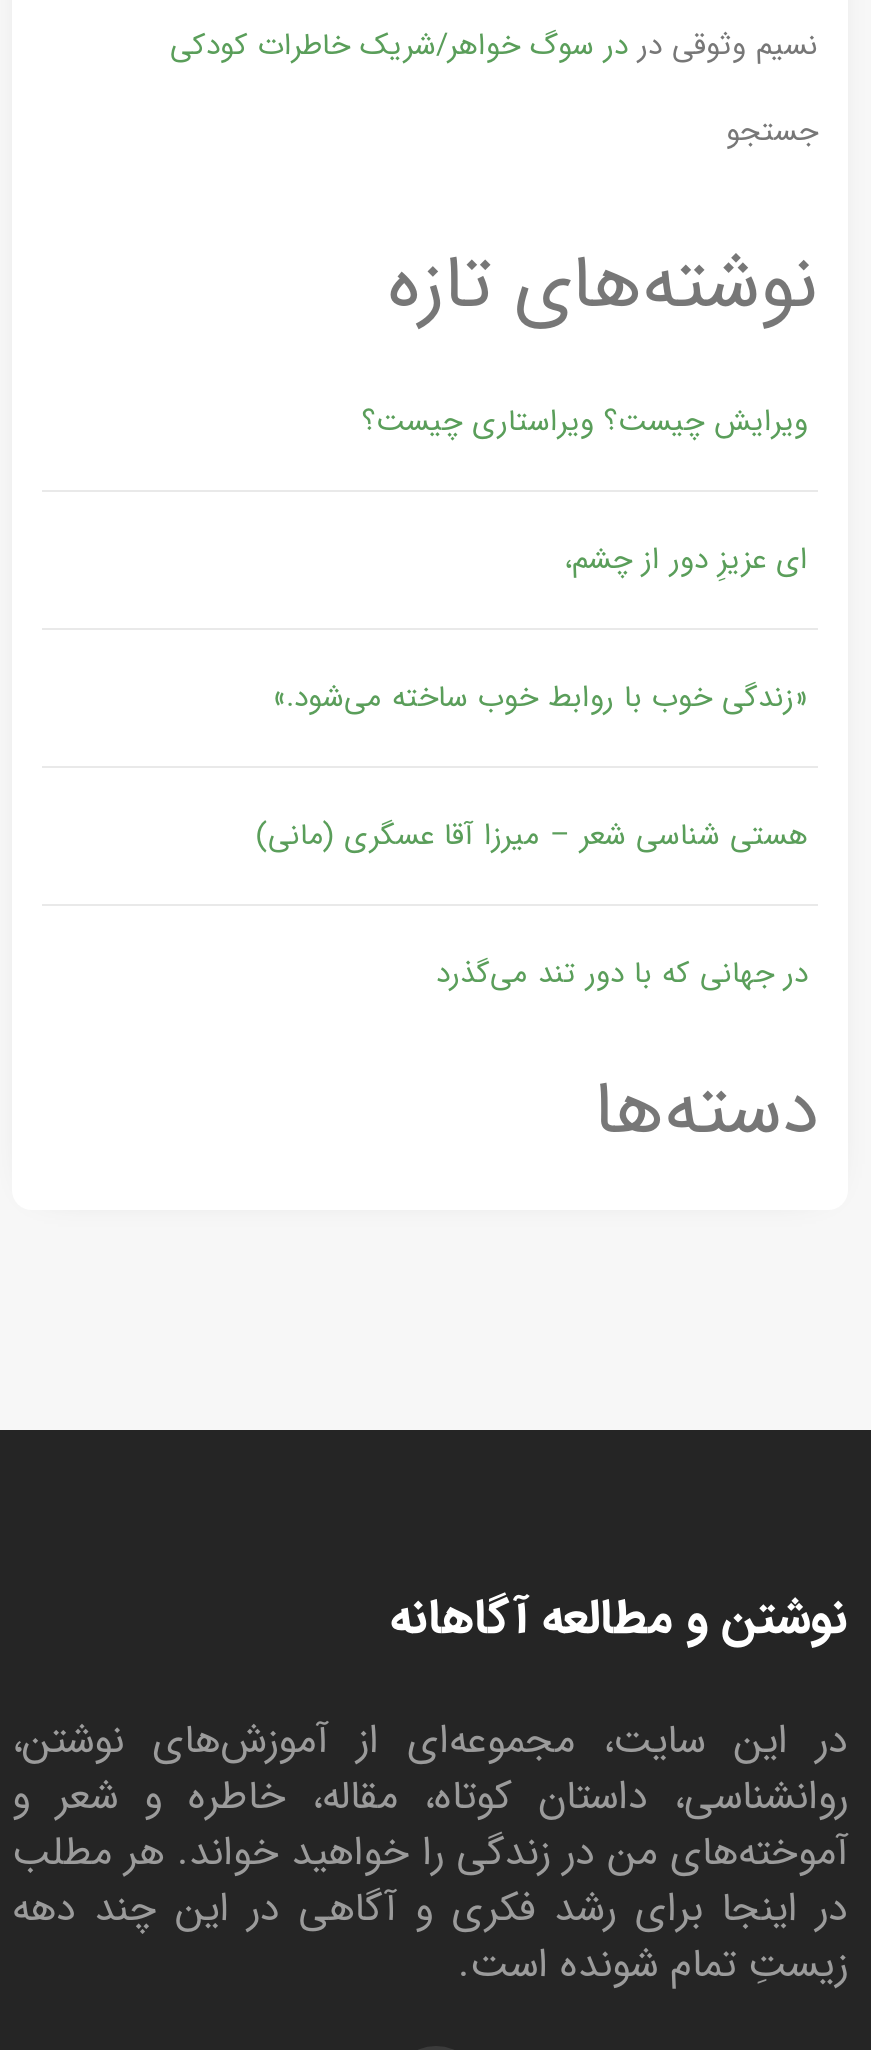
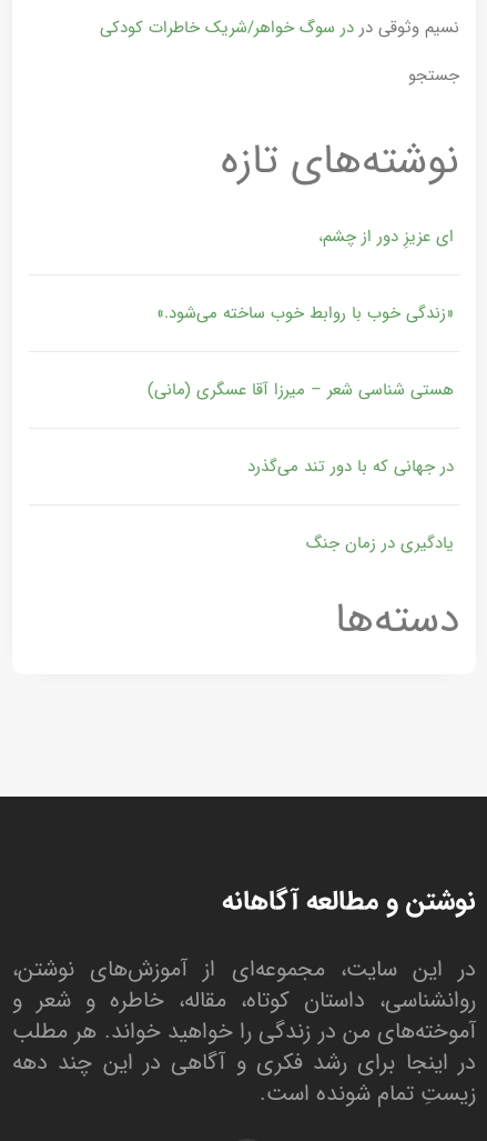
- ویرایش چیست؟ ویراستاری چیست؟

moved up: ای عزیزِ دور از چشم، | «زندگی خوب با روابط خوب ساخته می‌شود.» | هستی شناسی شعر – میرزا آقا عسگری (مانی) | در جهانی که با دور تند می‌گذرد

+ یادگیری در زمان جنگ
